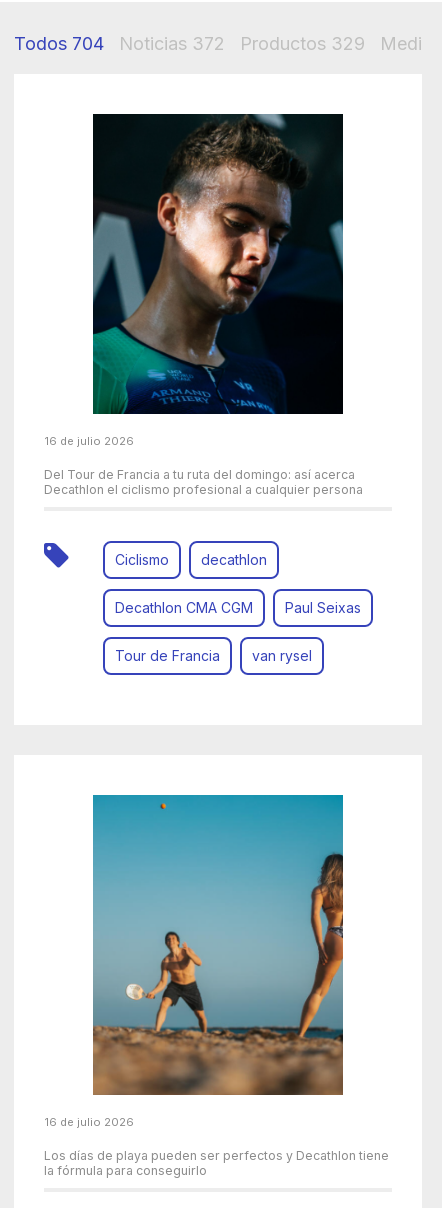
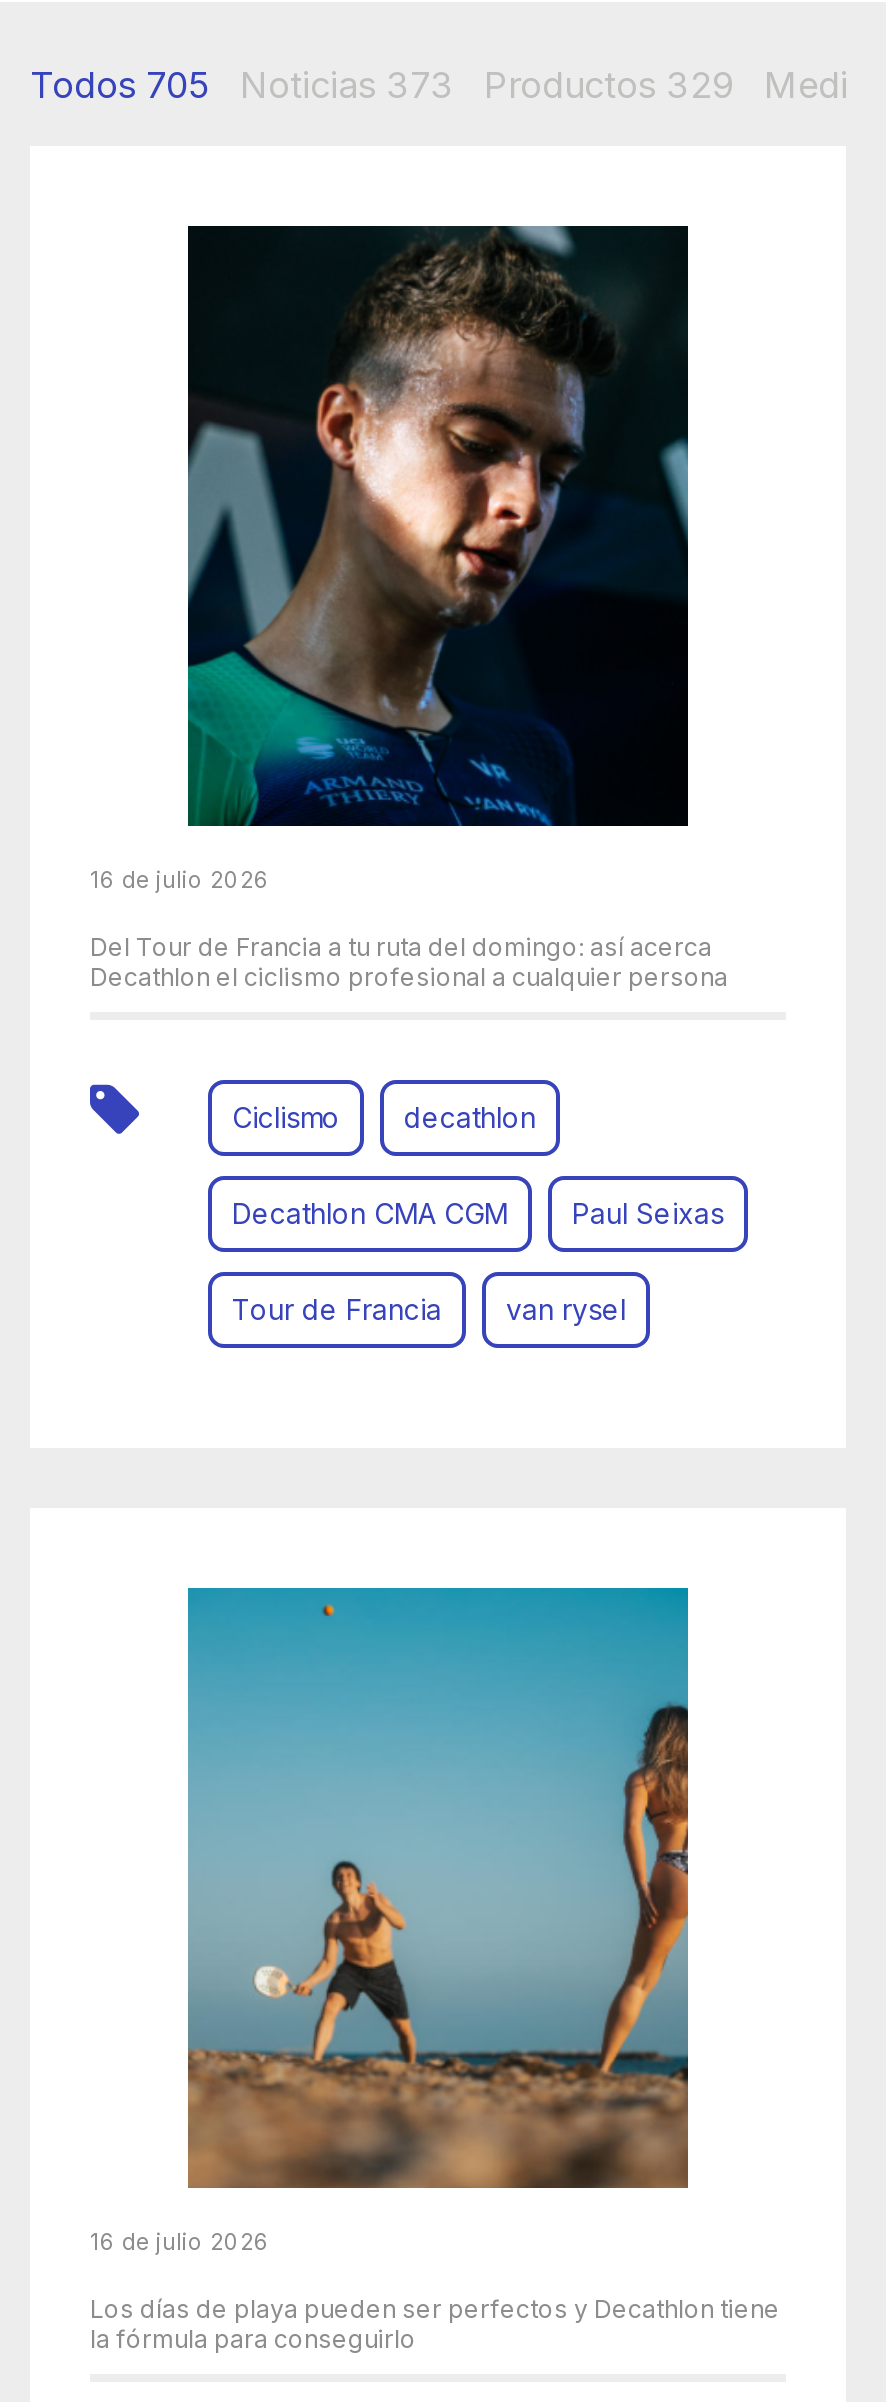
- Todos 704
+ Todos 705

- Noticias 372
+ Noticias 373
